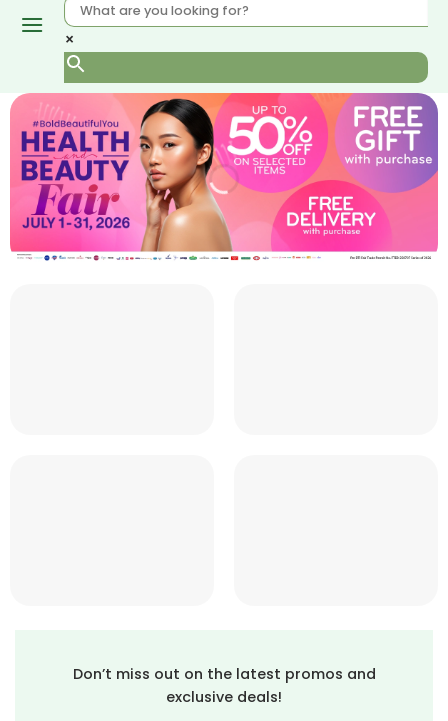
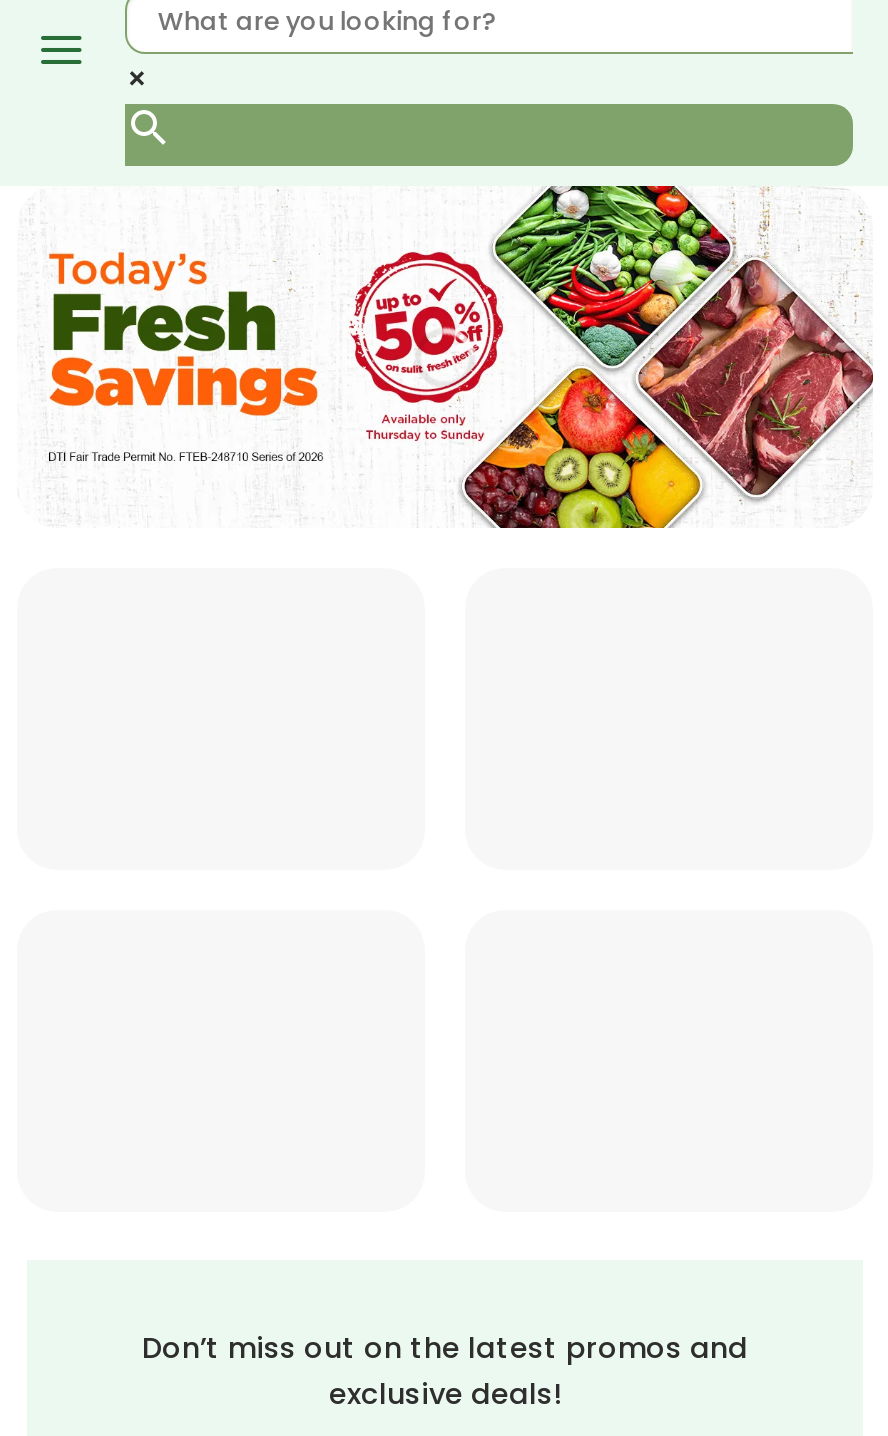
- [image]
+ [image]
